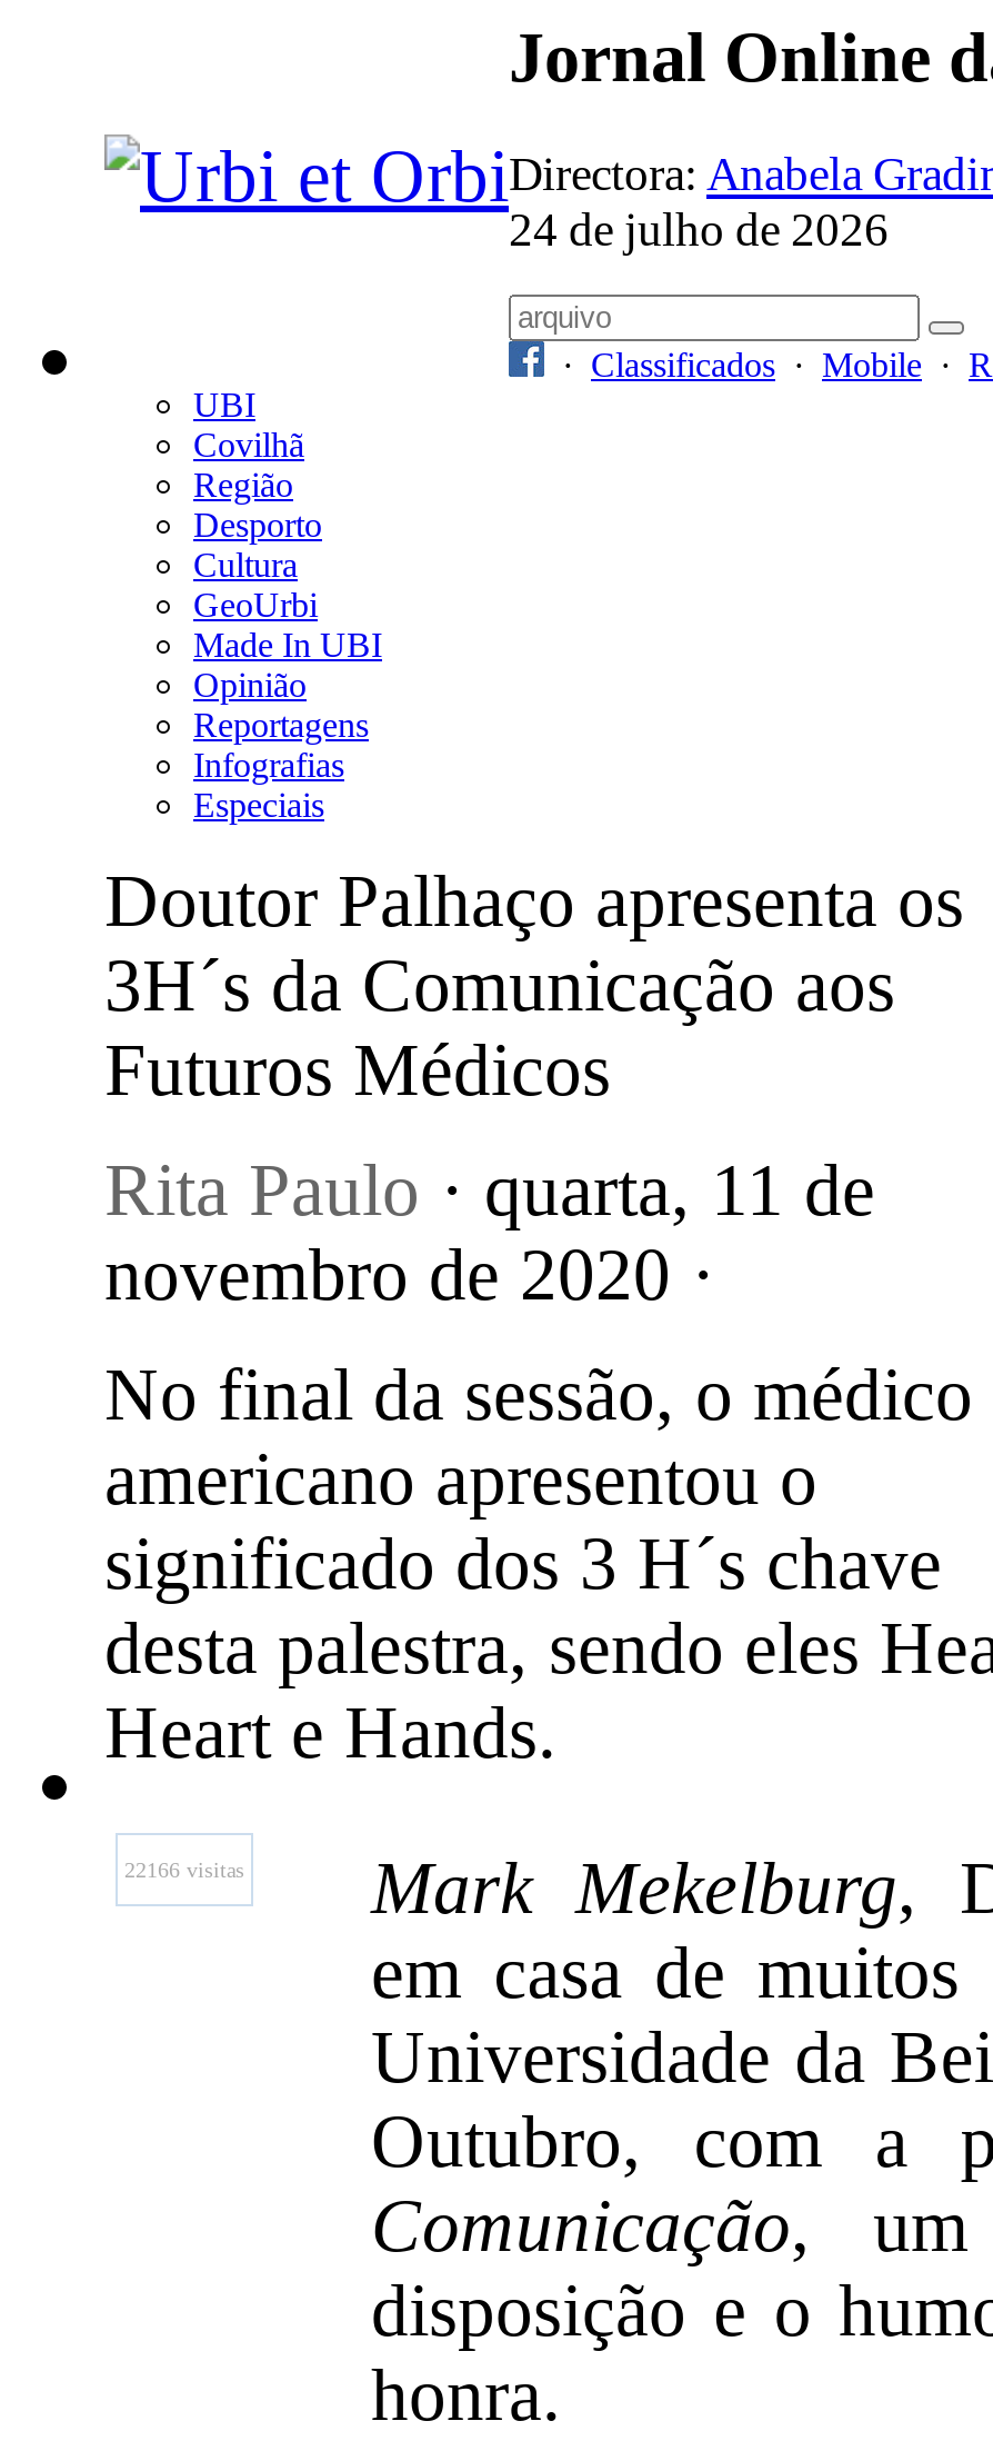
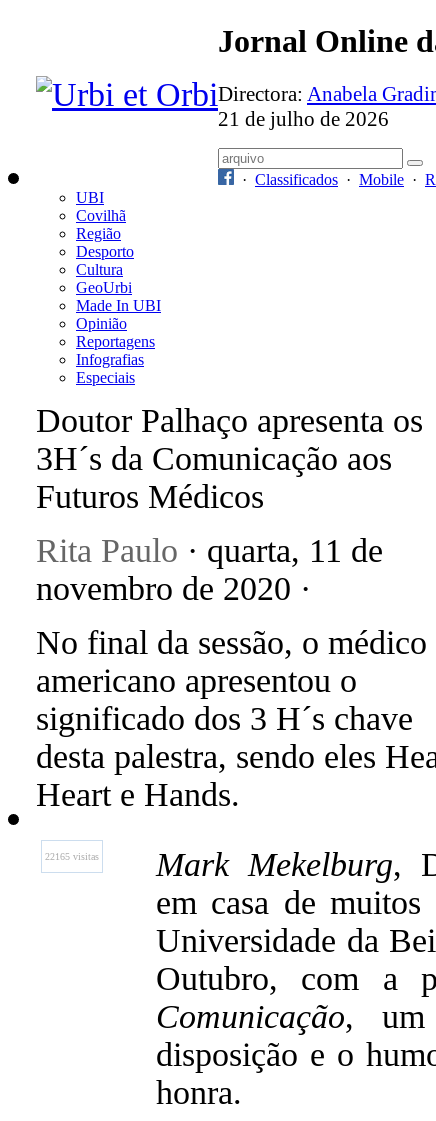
- 24 de julho de 2026
+ 21 de julho de 2026

- 22166 visitas
+ 22165 visitas
